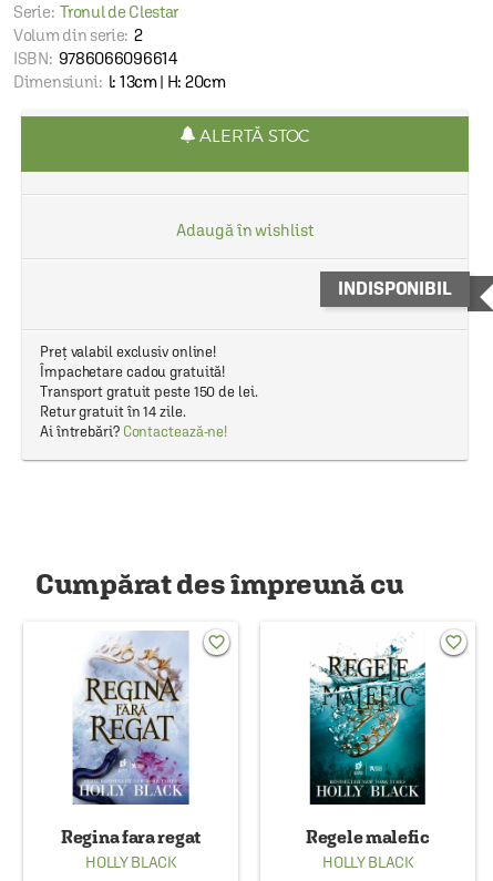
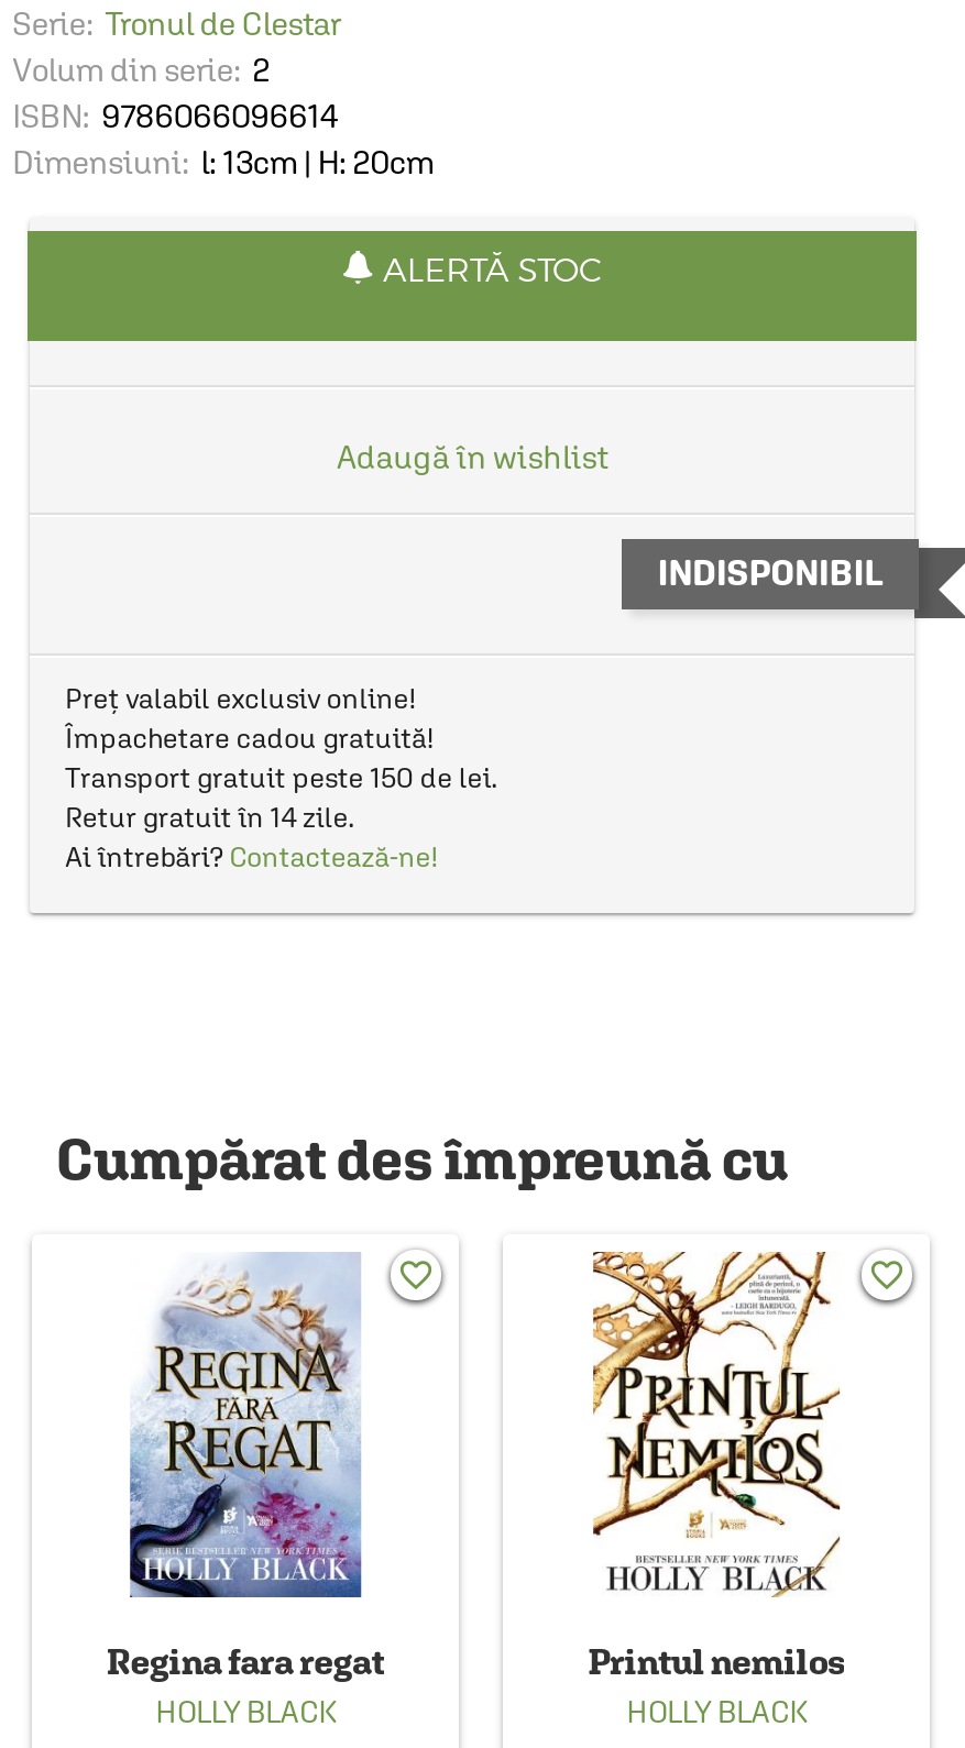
- [image]
- Regele malefic
+ [image]
+ Printul nemilos
